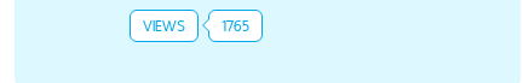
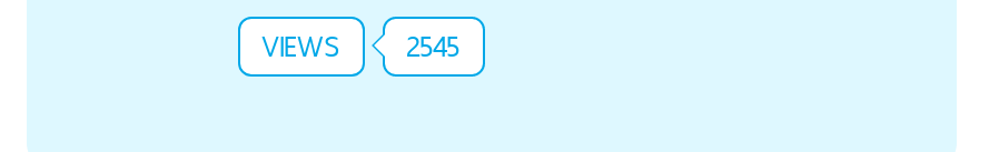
- VIEWS 1765
+ VIEWS 2545
